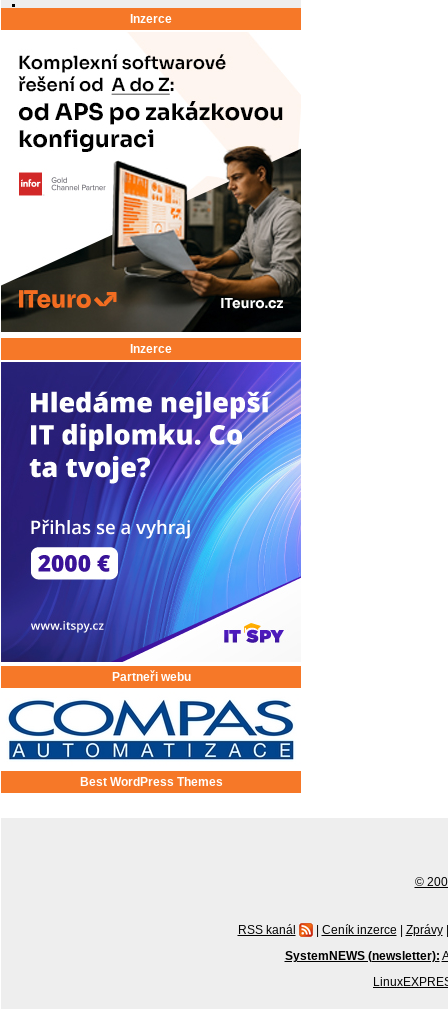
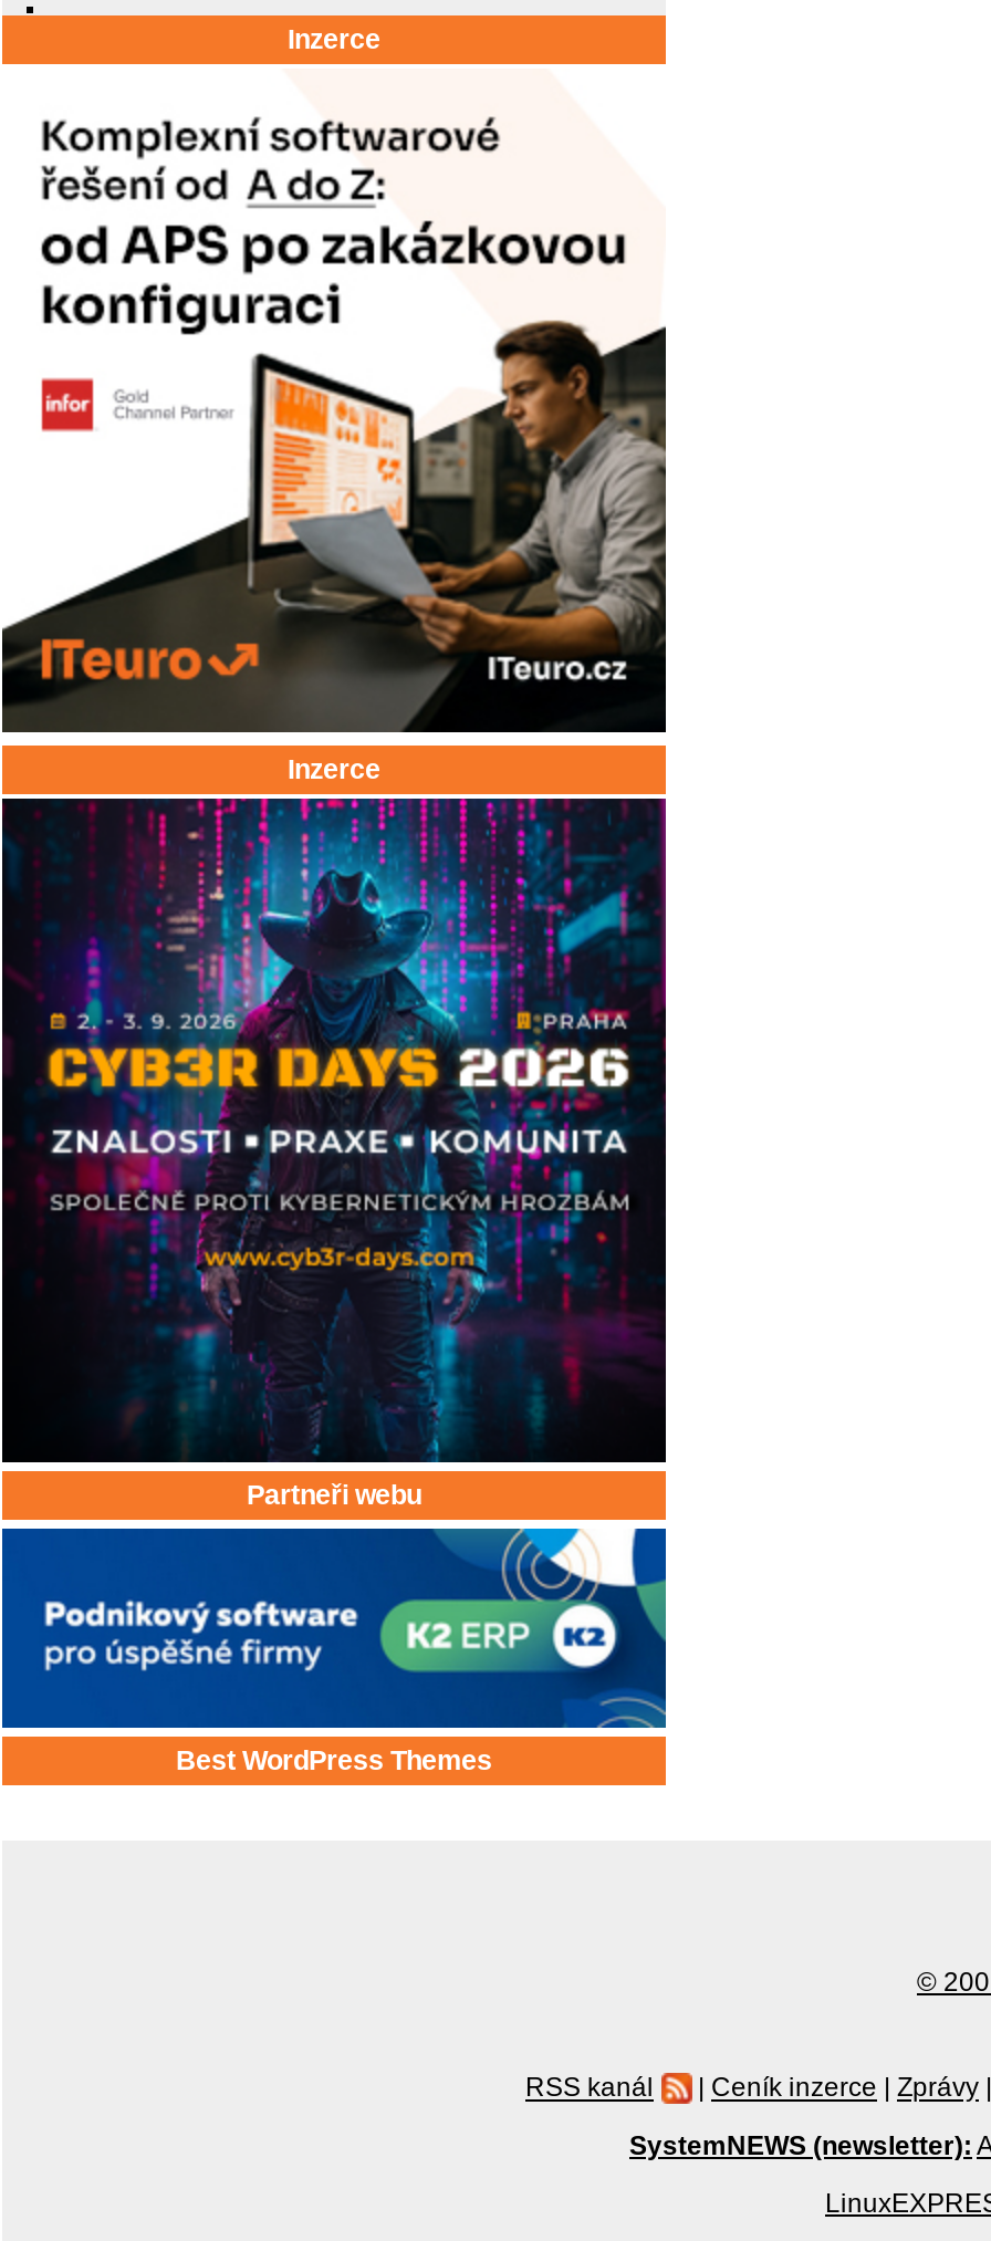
- [image]
+ [image]

- [image]
+ [image]
